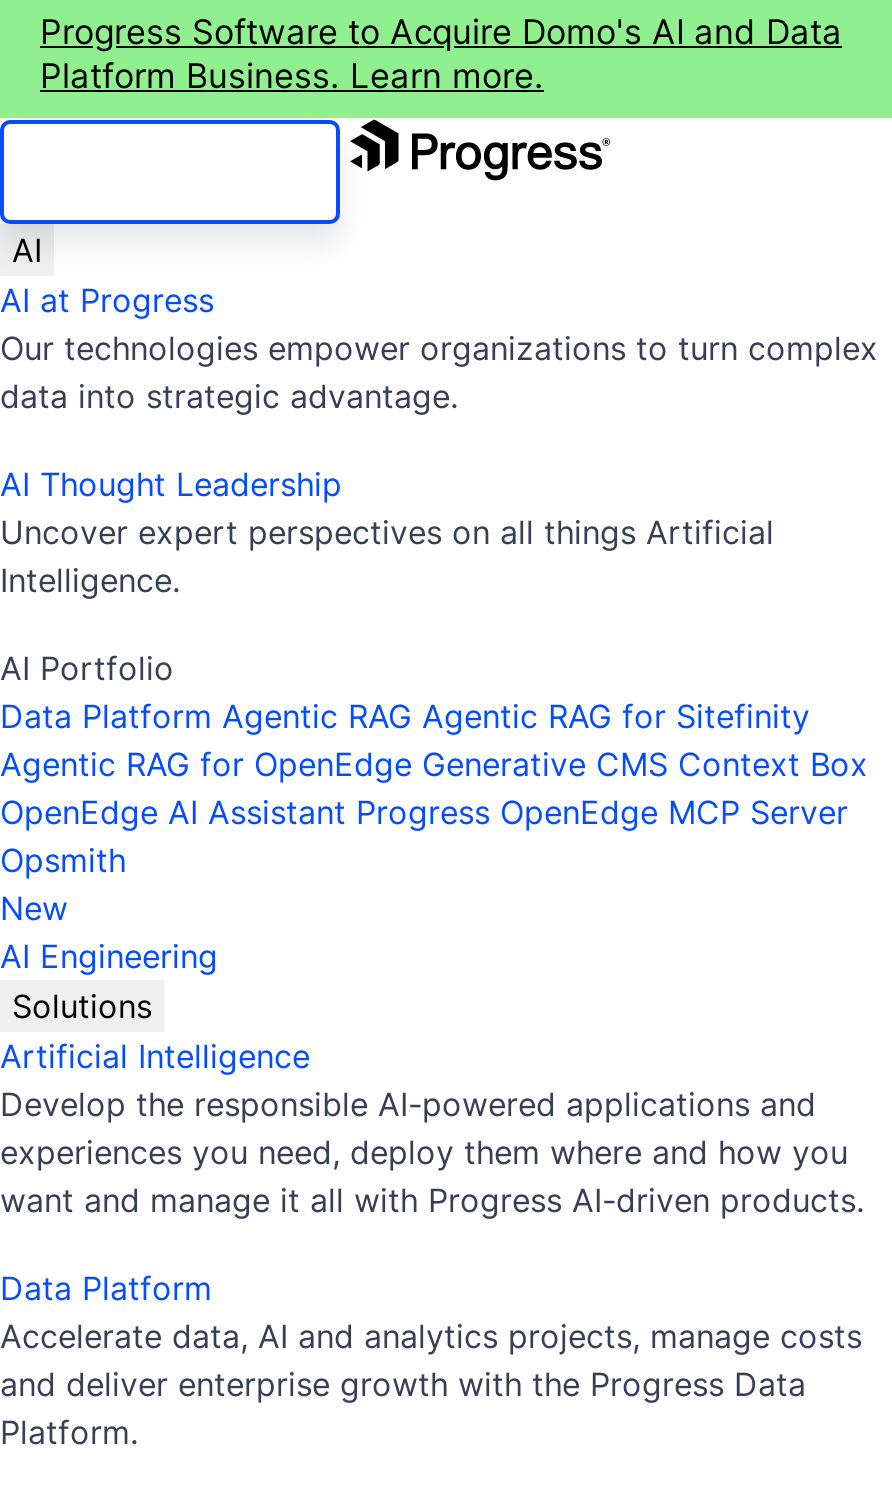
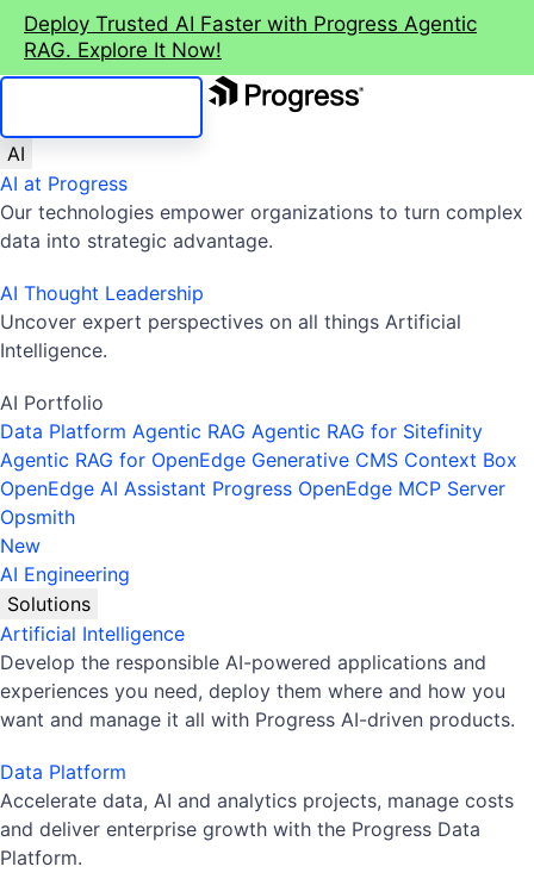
- Progress Software to Acquire Domo's AI and Data
- Platform Business. Learn more.
+ Deploy Trusted AI Faster with Progress Agentic
+ RAG. Explore It Now!
